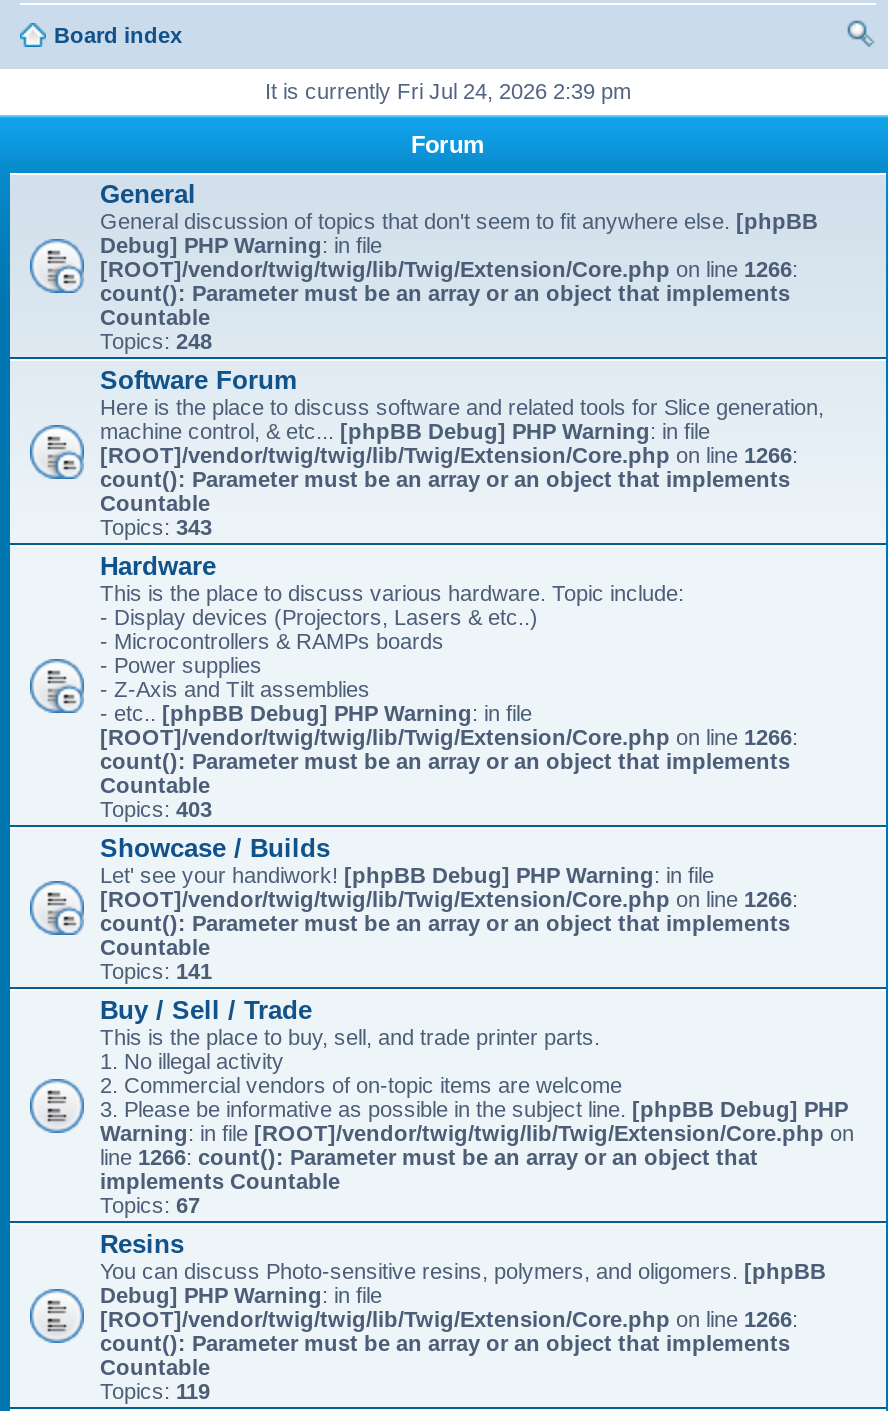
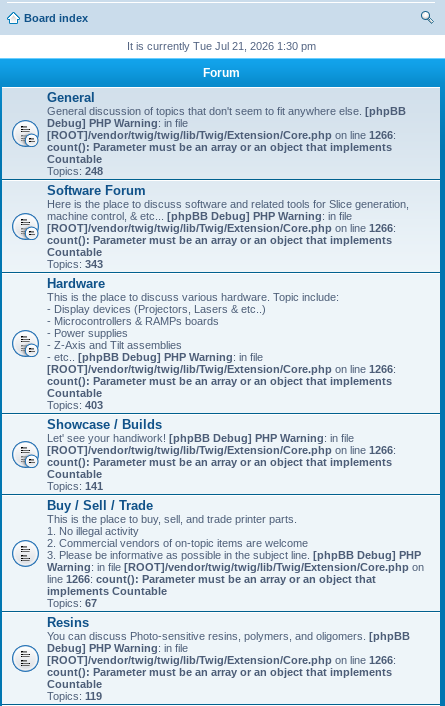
- It is currently Fri Jul 24, 2026 2:39 pm
+ It is currently Tue Jul 21, 2026 1:30 pm
